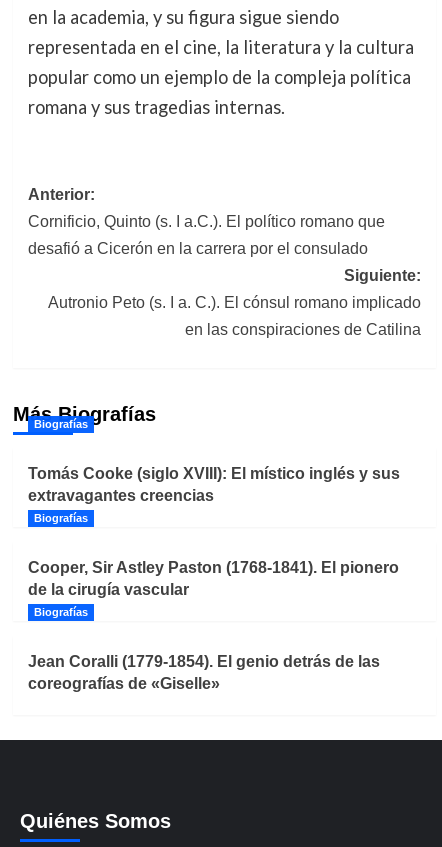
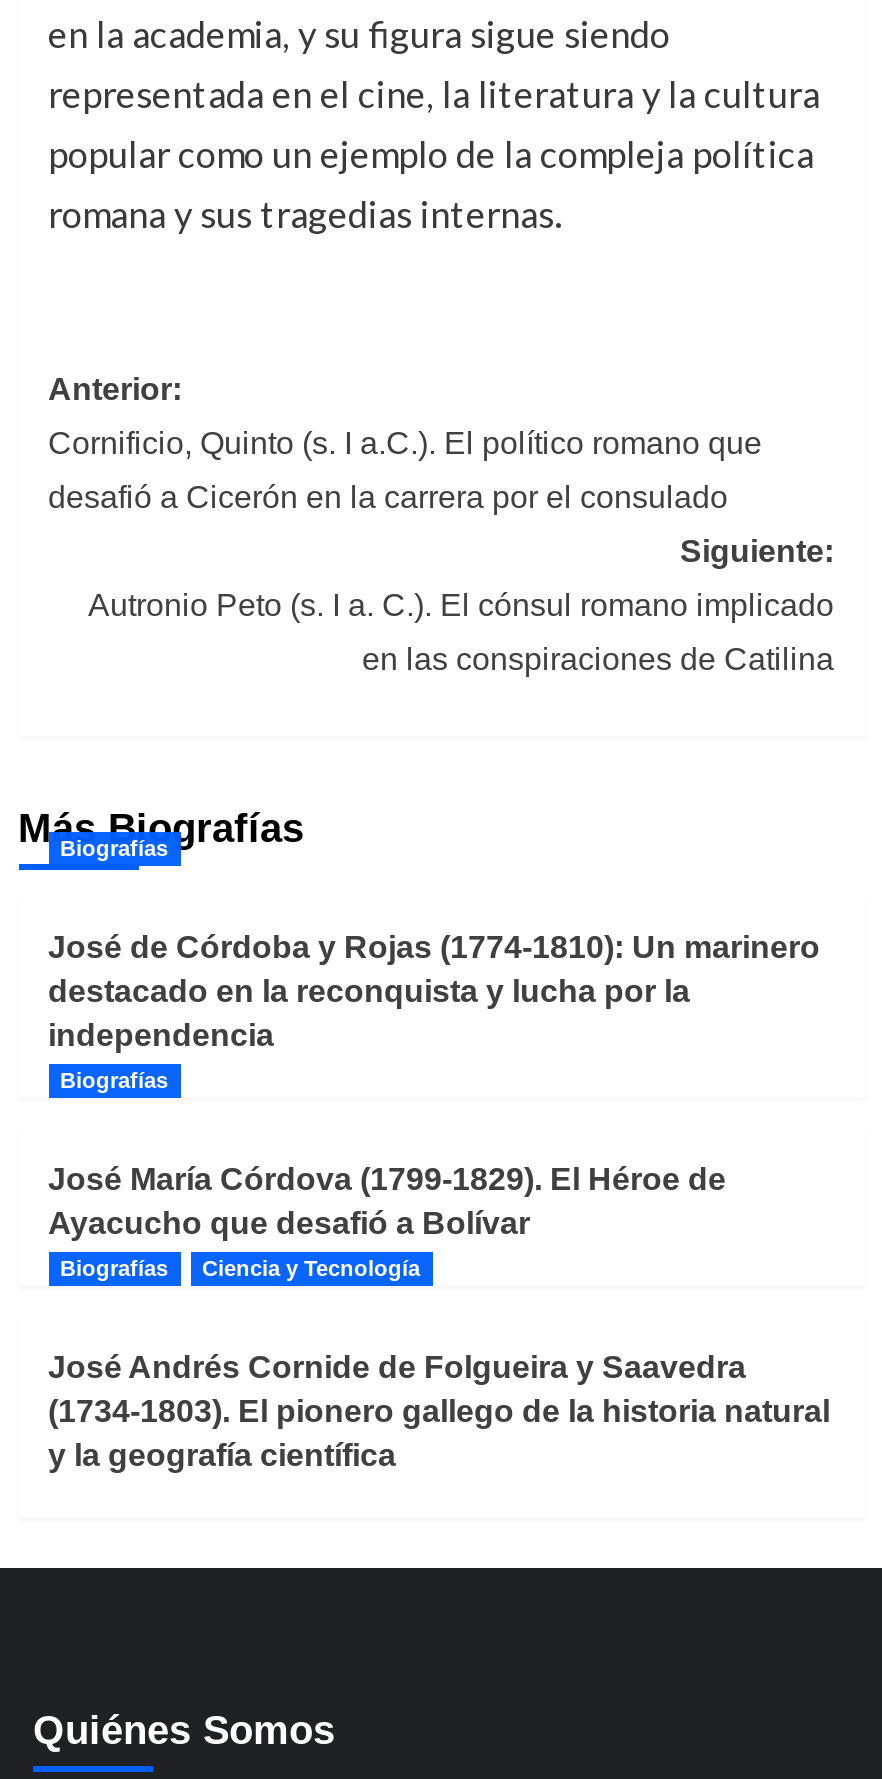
- Tomás Cooke (siglo XVIII): El místico inglés y sus
- extravagantes creencias
+ José de Córdoba y Rojas (1774-1810): Un marinero
+ destacado en la reconquista y lucha por la
+ independencia

- Cooper, Sir Astley Paston (1768-1841). El pionero
- de la cirugía vascular
+ José María Córdova (1799-1829). El Héroe de
+ Ayacucho que desafió a Bolívar

- Jean Coralli (1779-1854). El genio detrás de las
- coreografías de «Giselle»
+ Ciencia y Tecnología
+ José Andrés Cornide de Folgueira y Saavedra
+ (1734-1803). El pionero gallego de la historia natural
+ y la geografía científica
